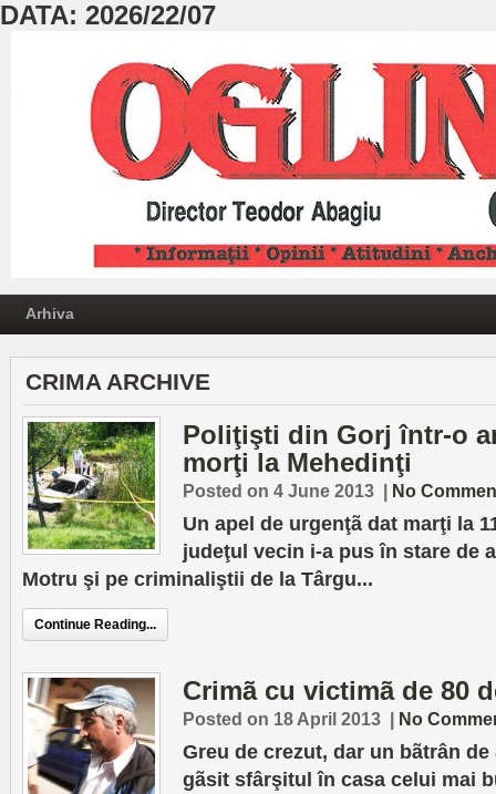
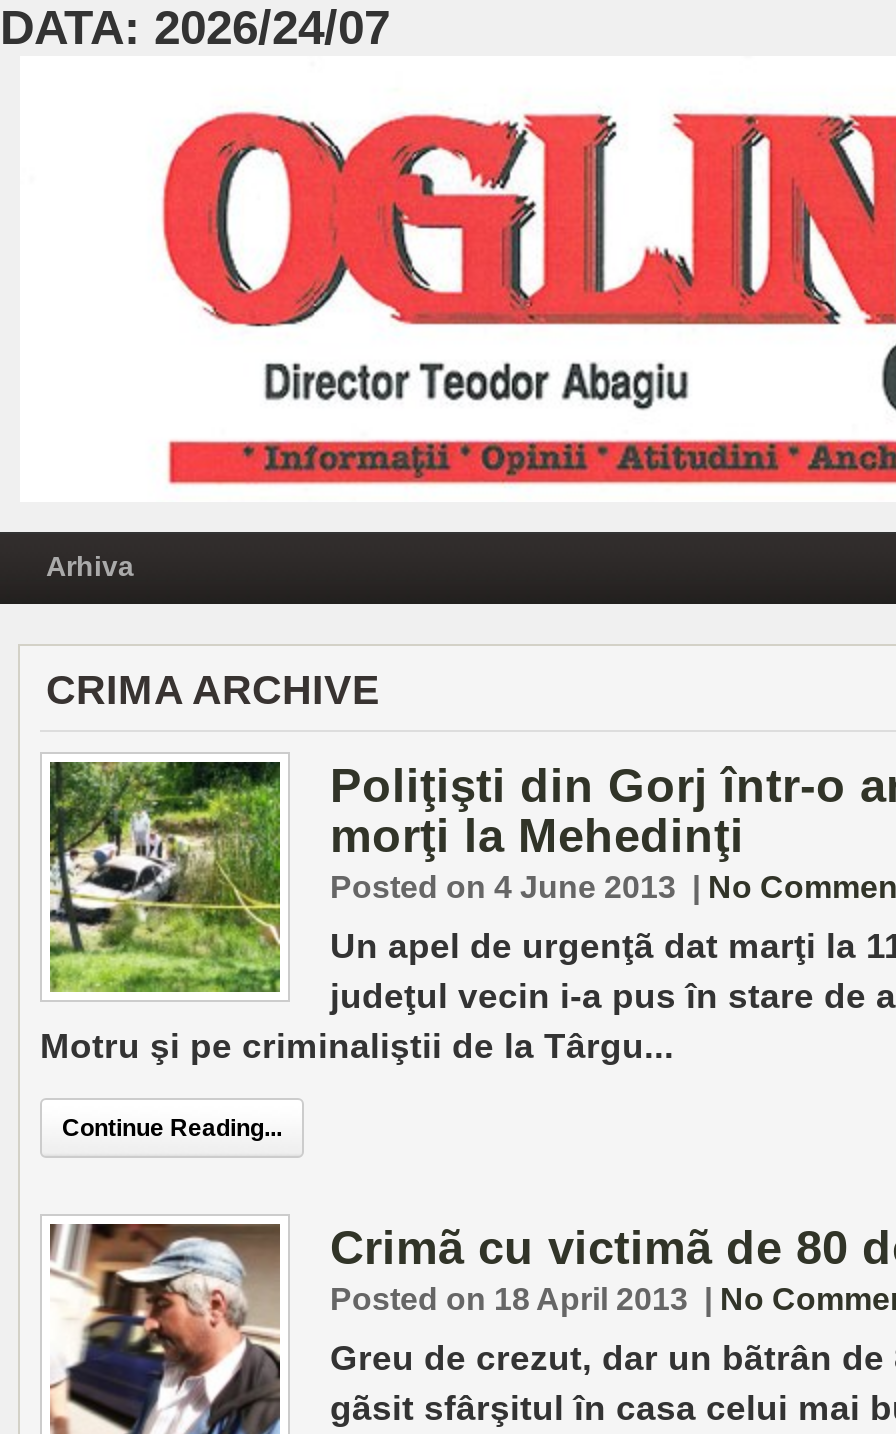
- DATA: 2026/22/07
+ DATA: 2026/24/07
